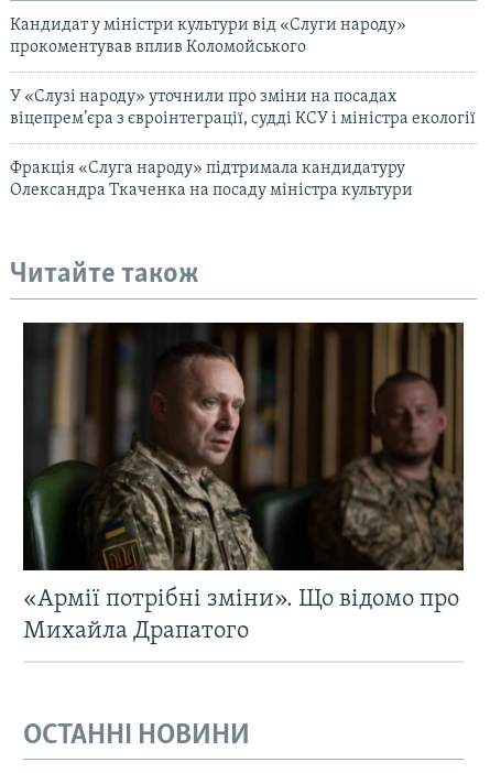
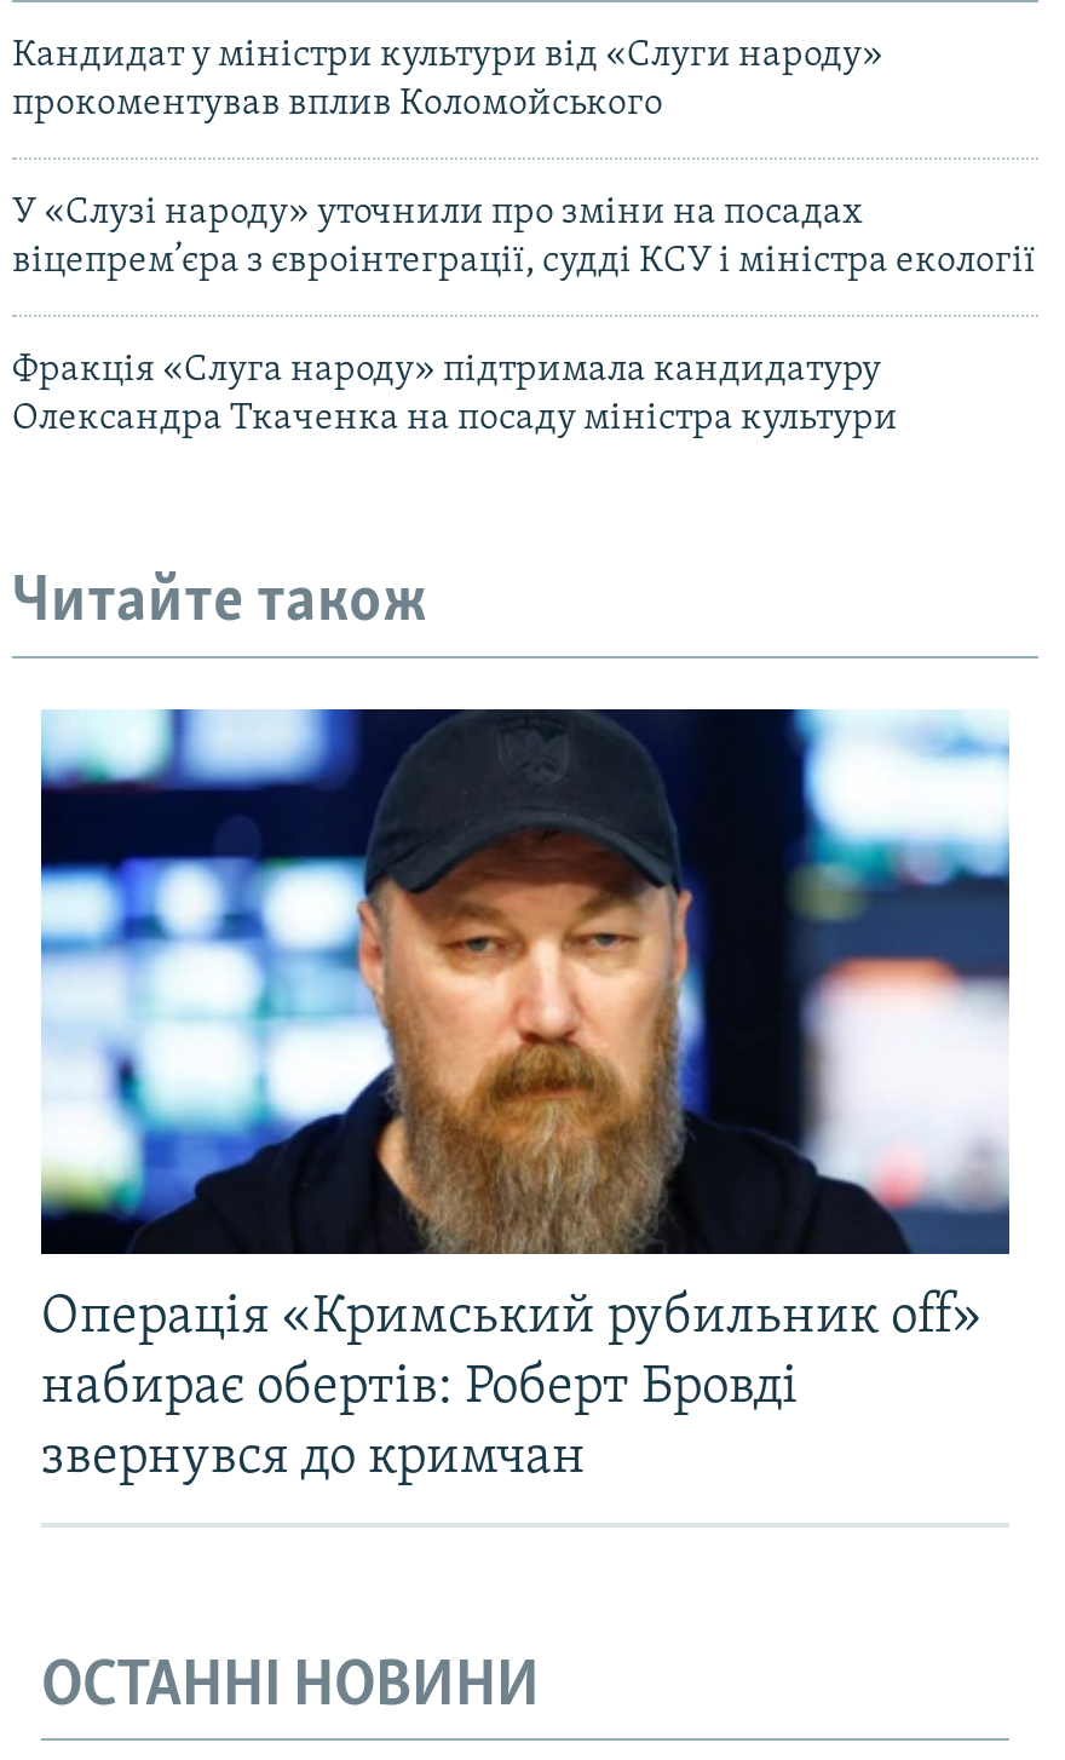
- [image]
- «Армії потрібні зміни». Що відомо про
- Михайла Драпатого
+ [image]
+ Операція «Кримський рубильник off»
+ набирає обертів: Роберт Бровді
+ звернувся до кримчан
